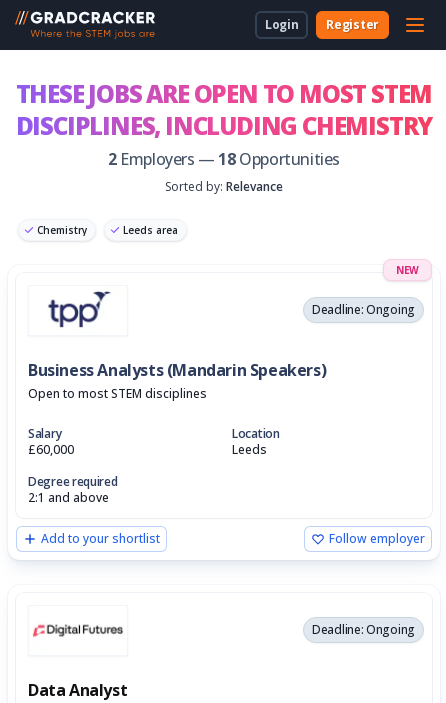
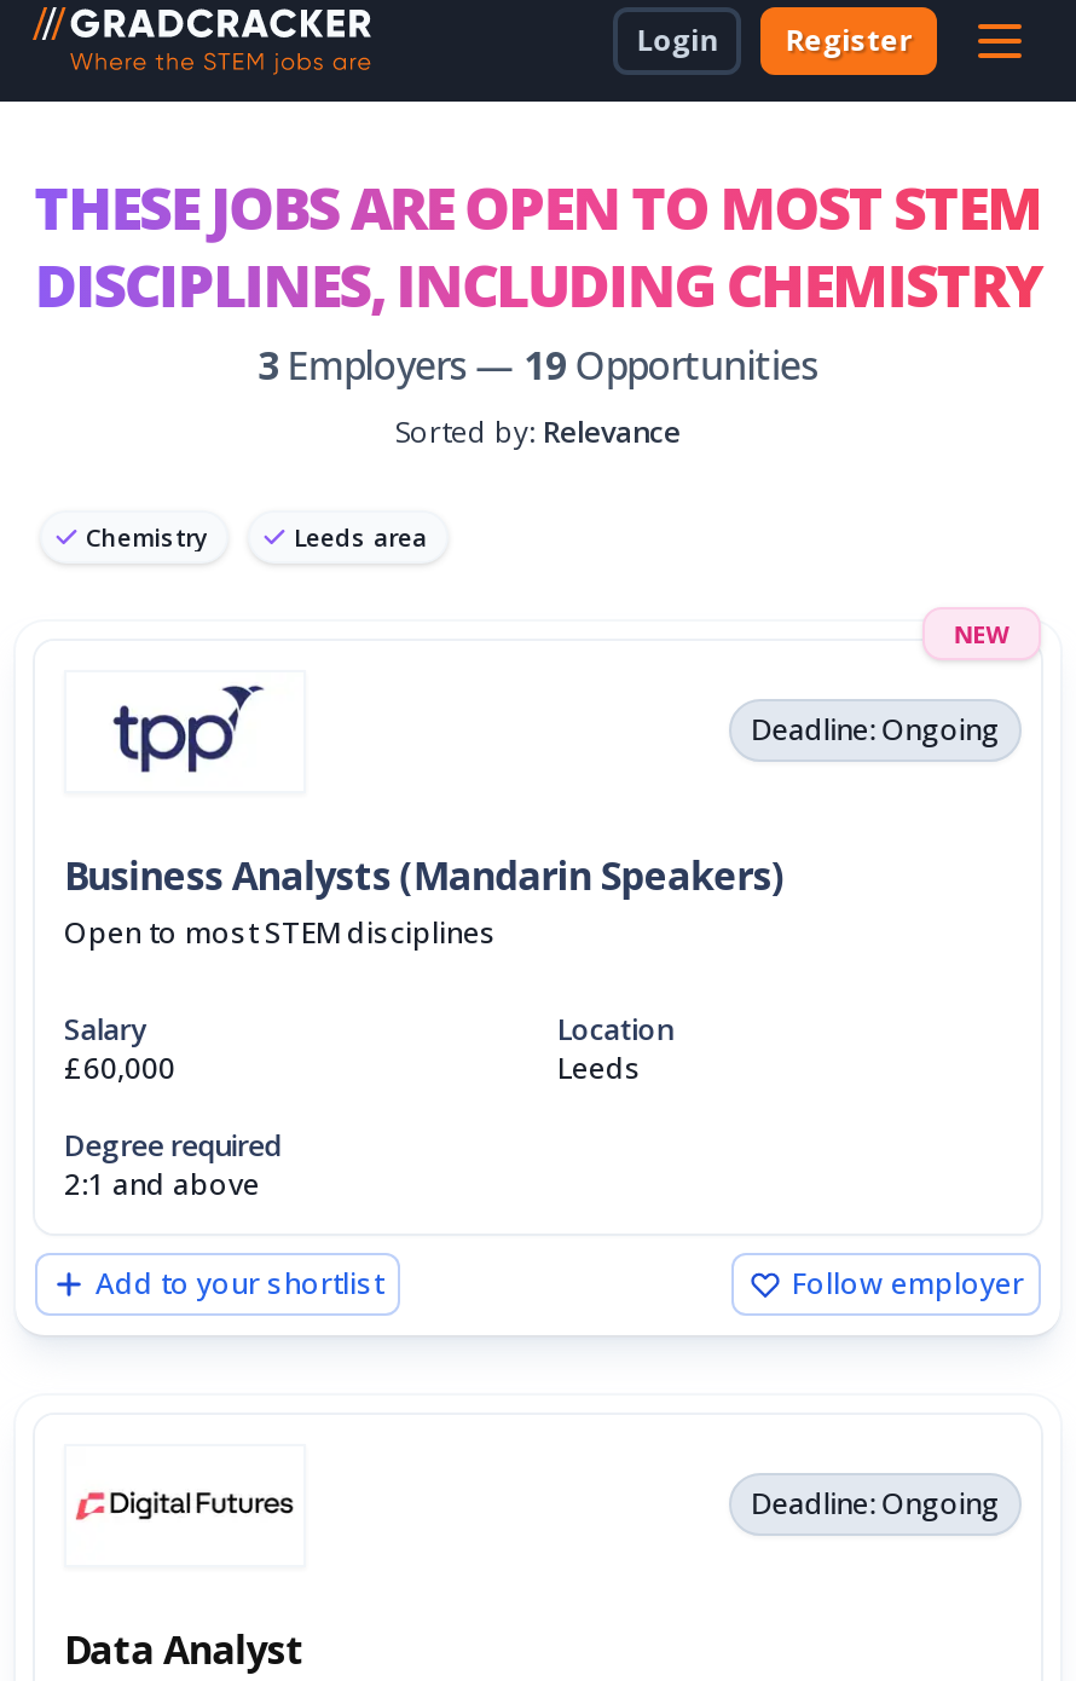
- 2 Employers — 18 Opportunities
+ 3 Employers — 19 Opportunities
